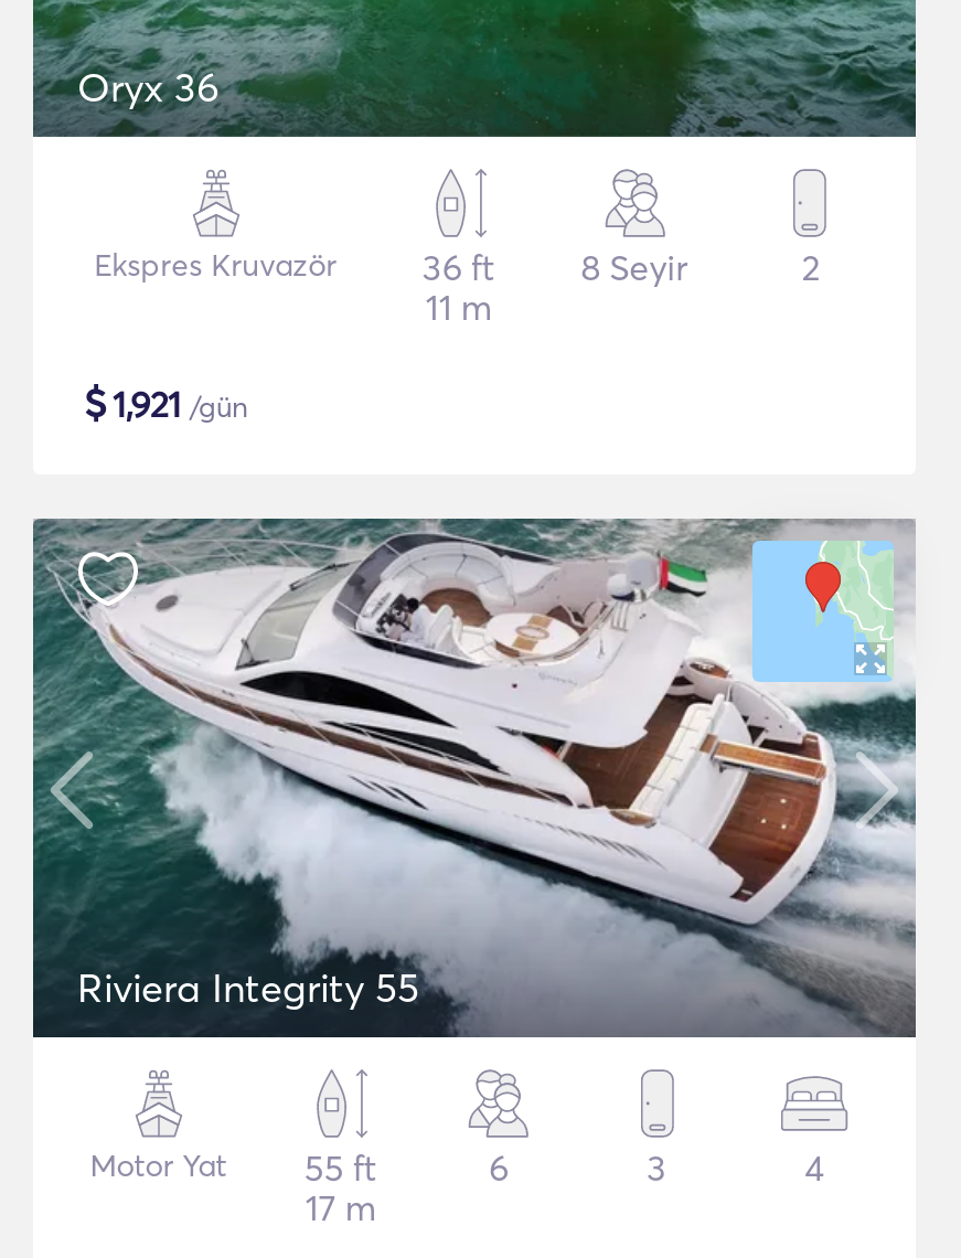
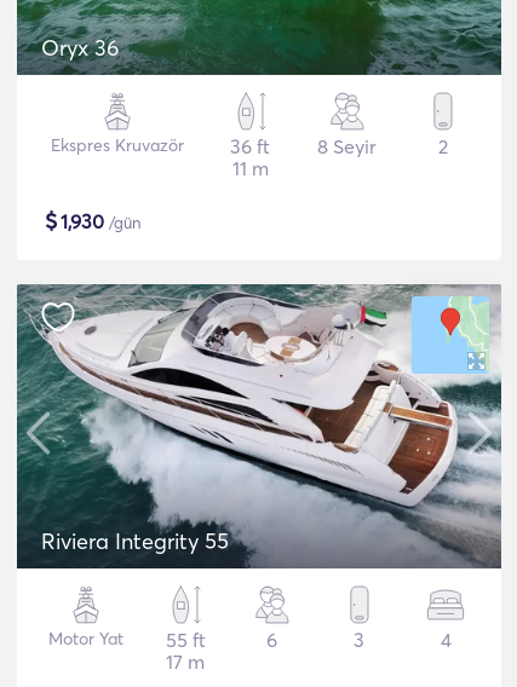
- $1,921 /gün
+ $1,930 /gün
